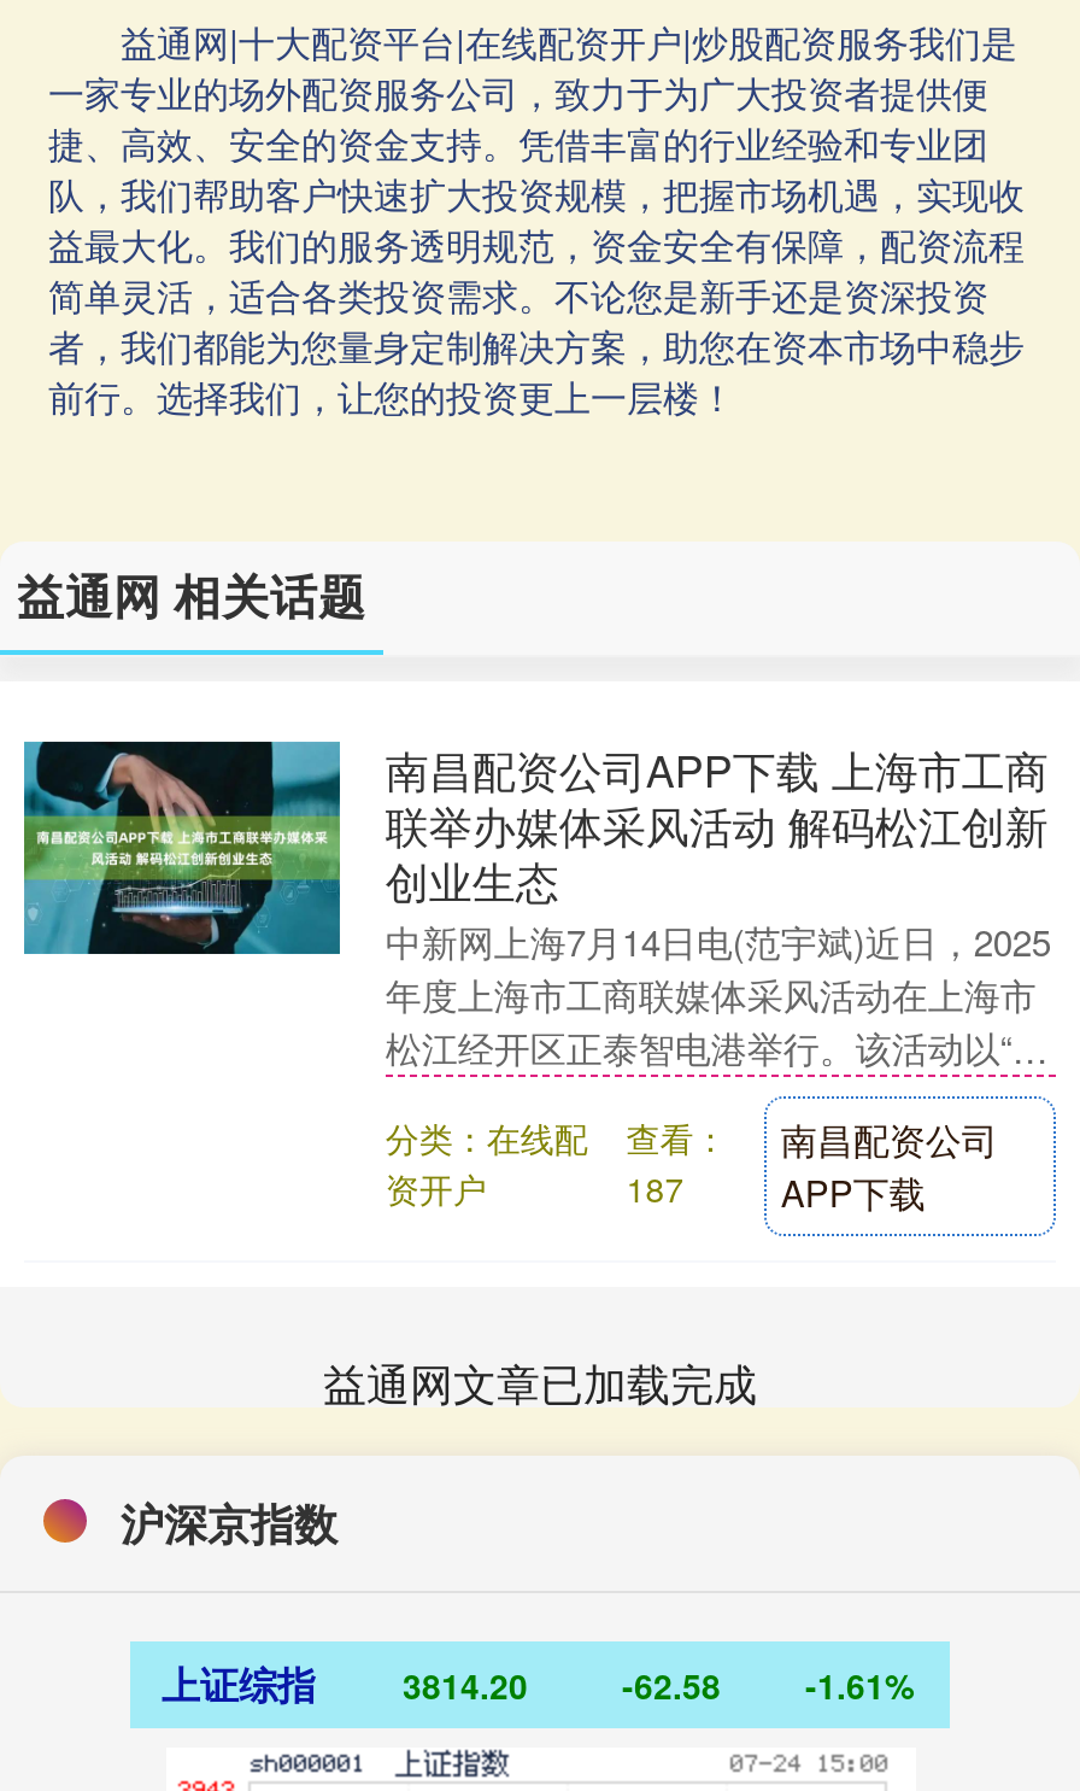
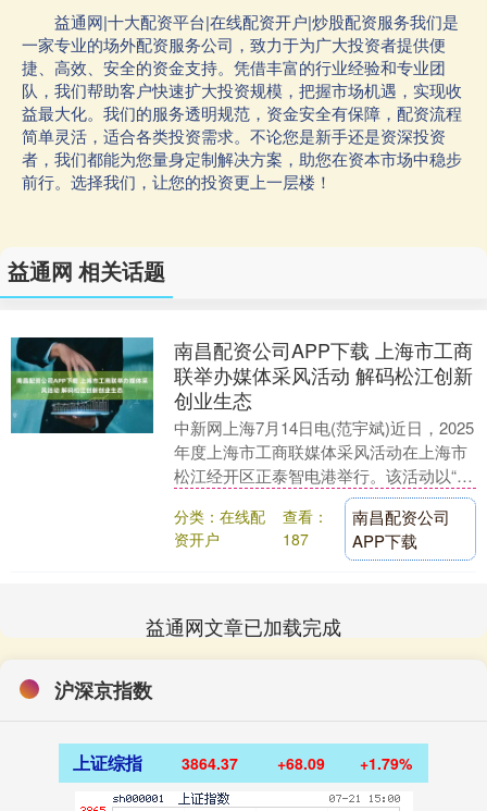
- 3814.20
+ 3864.37

- -62.58
+ +68.09

- -1.61%
+ +1.79%
